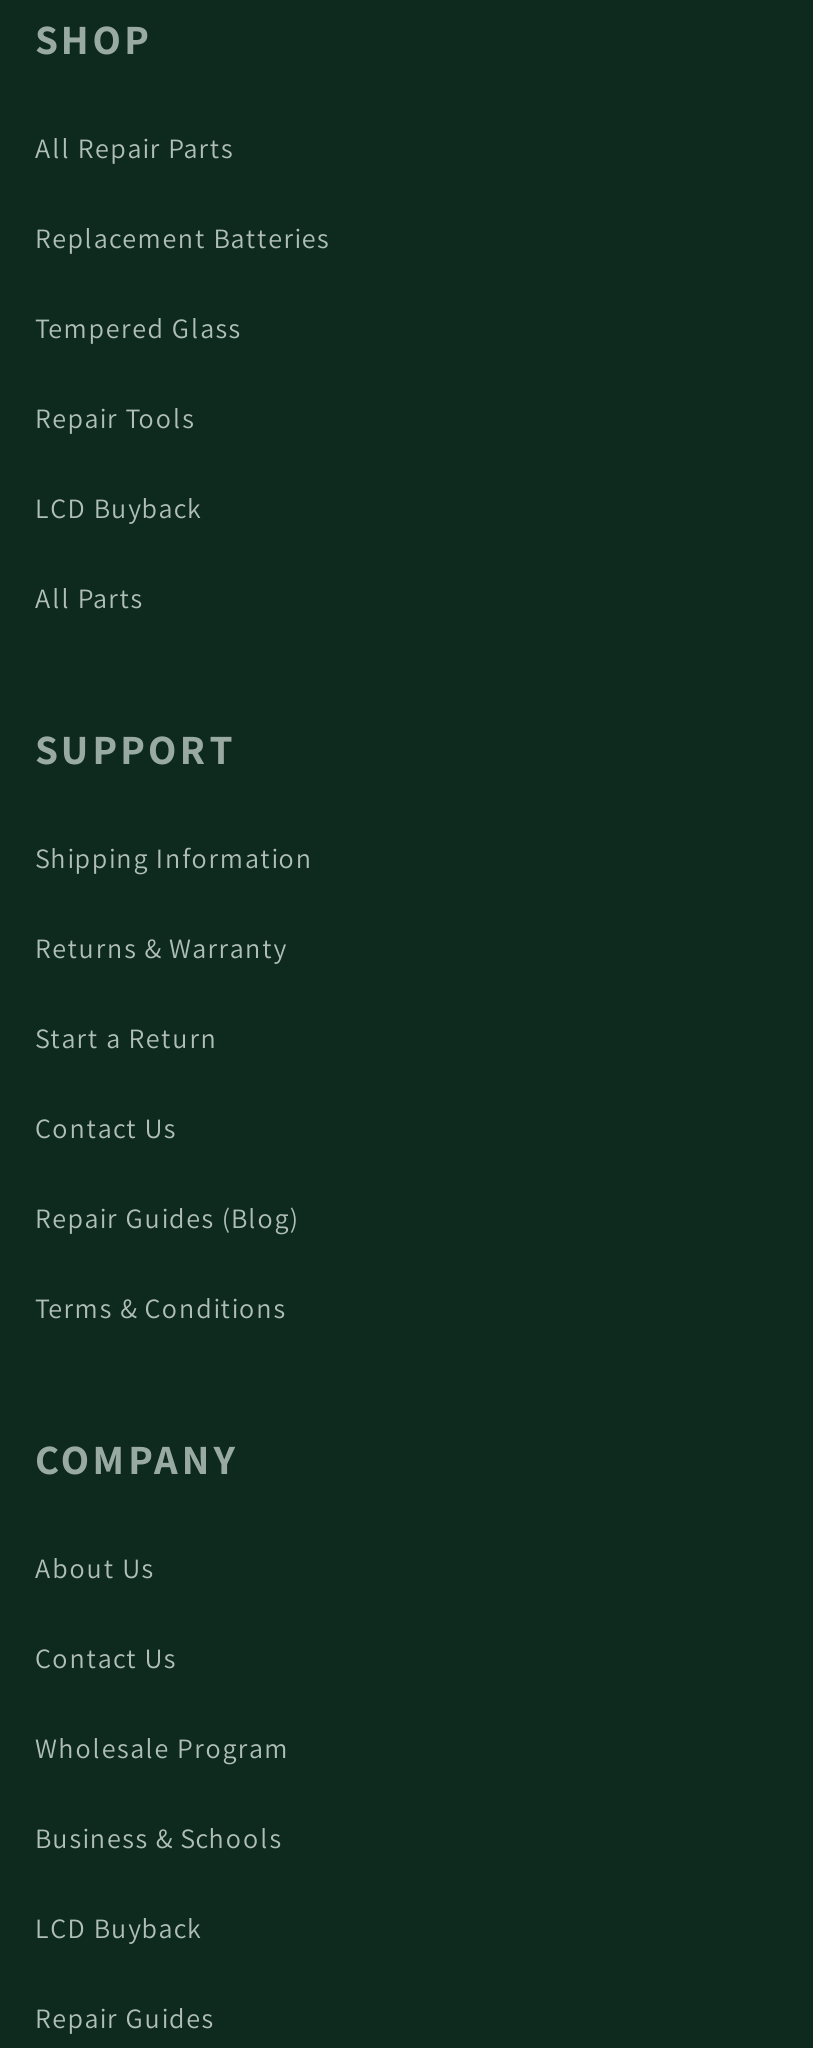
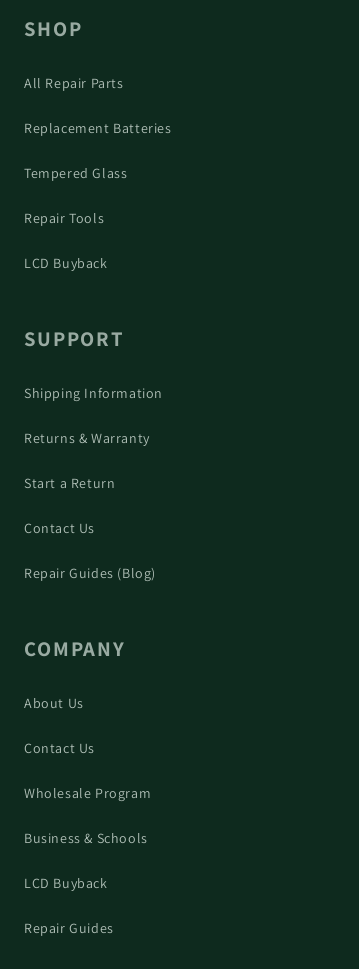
- All Parts

- Terms & Conditions
